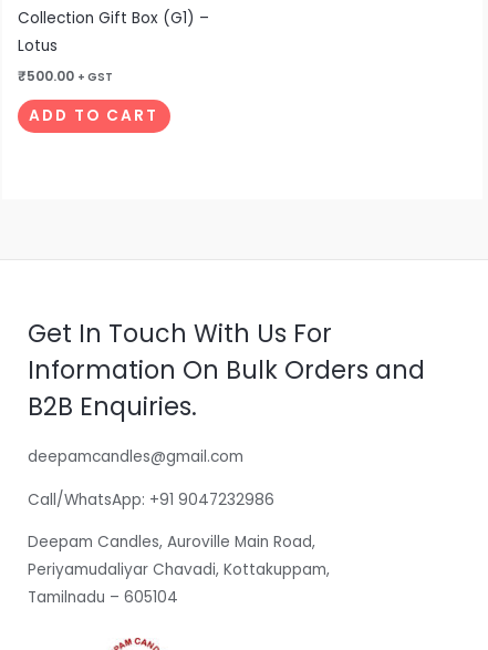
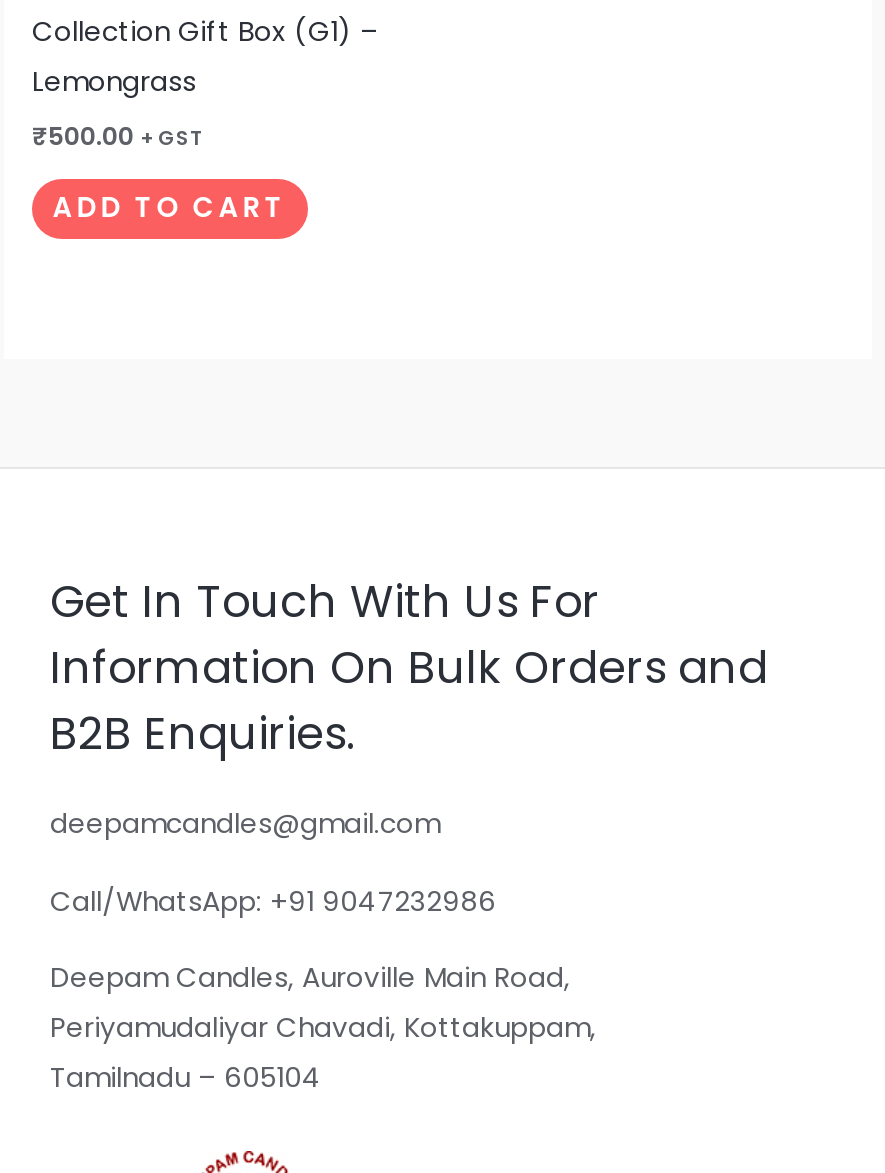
- Lotus
+ Lemongrass
